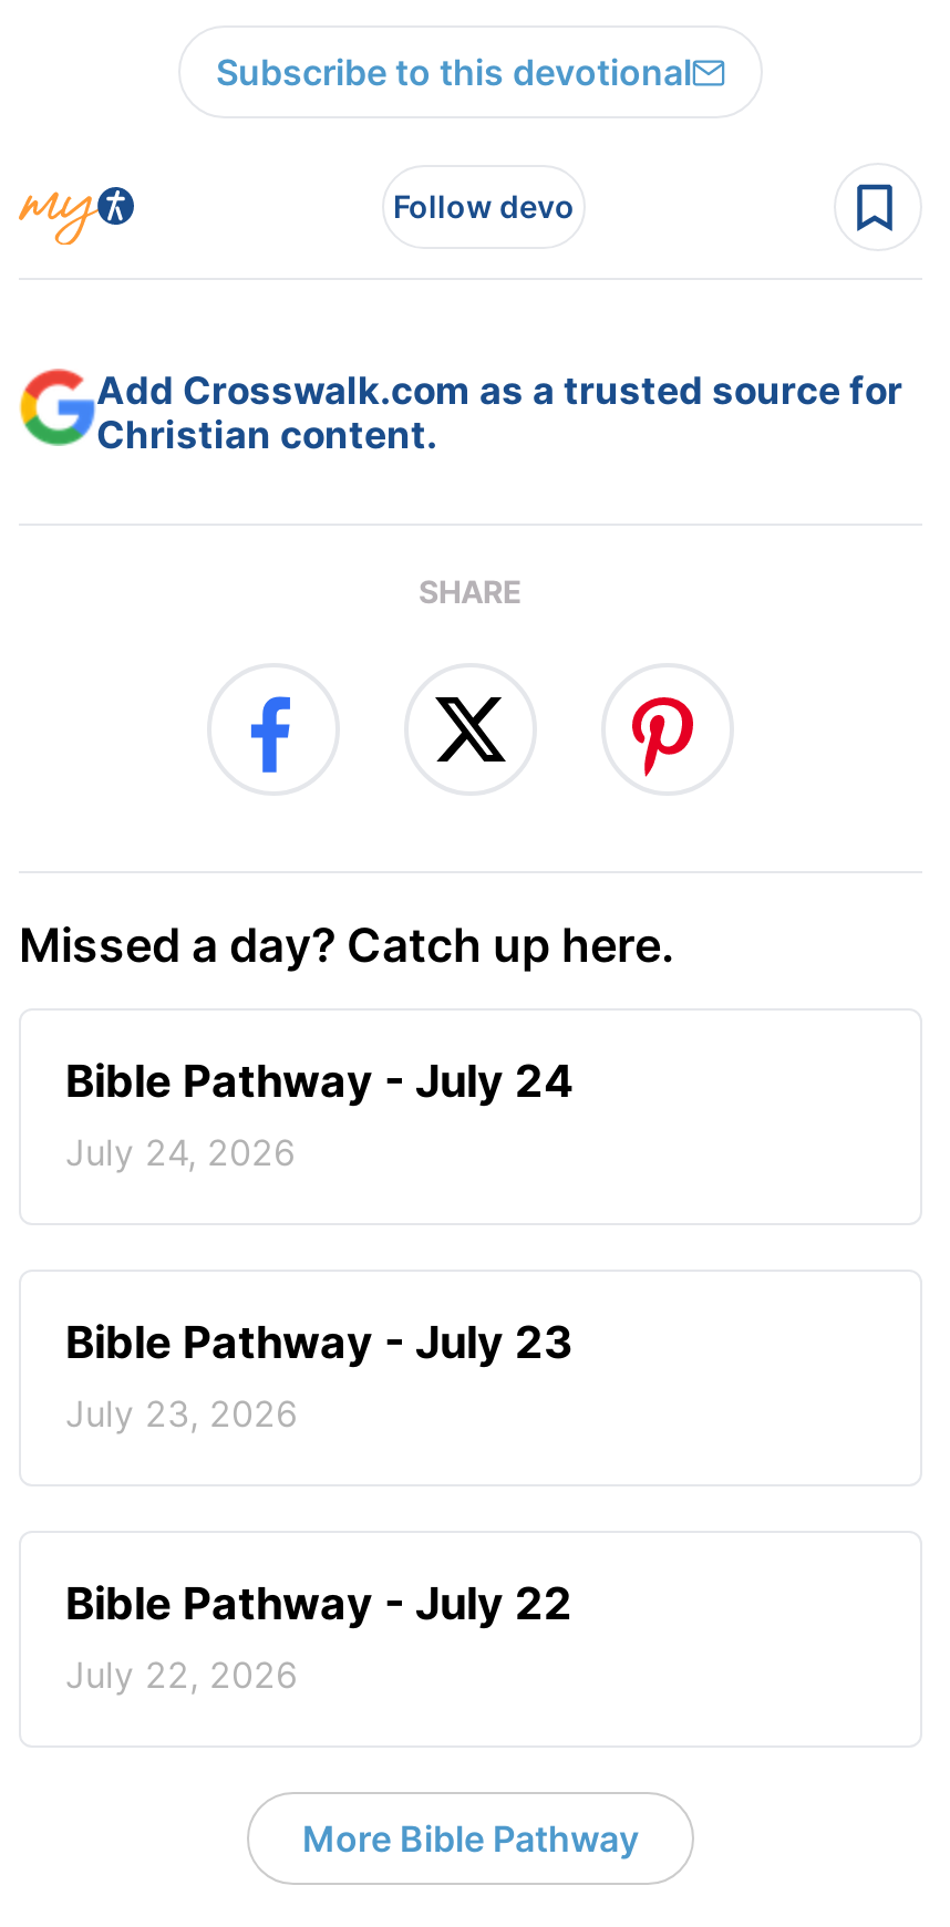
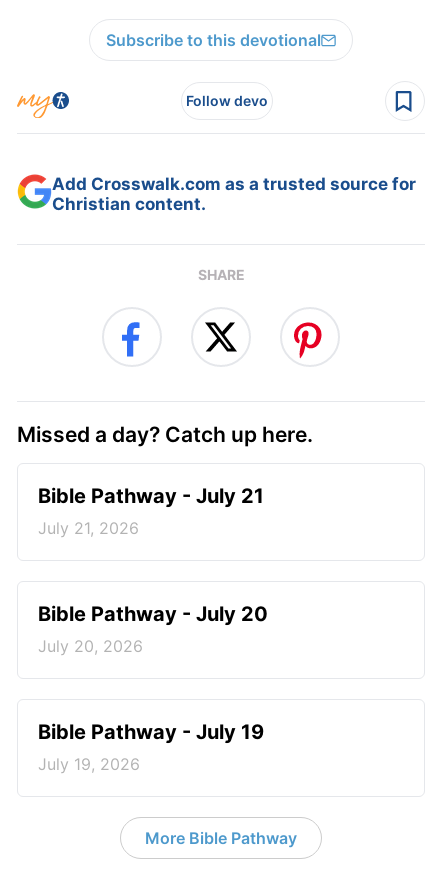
- Bible Pathway - July 24
+ Bible Pathway - July 21

- July 24, 2026
+ July 21, 2026

- Bible Pathway - July 23
+ Bible Pathway - July 20

- July 23, 2026
+ July 20, 2026

- Bible Pathway - July 22
+ Bible Pathway - July 19

- July 22, 2026
+ July 19, 2026
